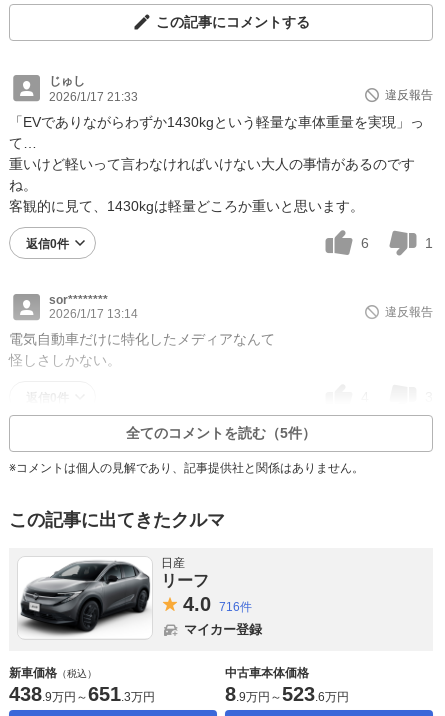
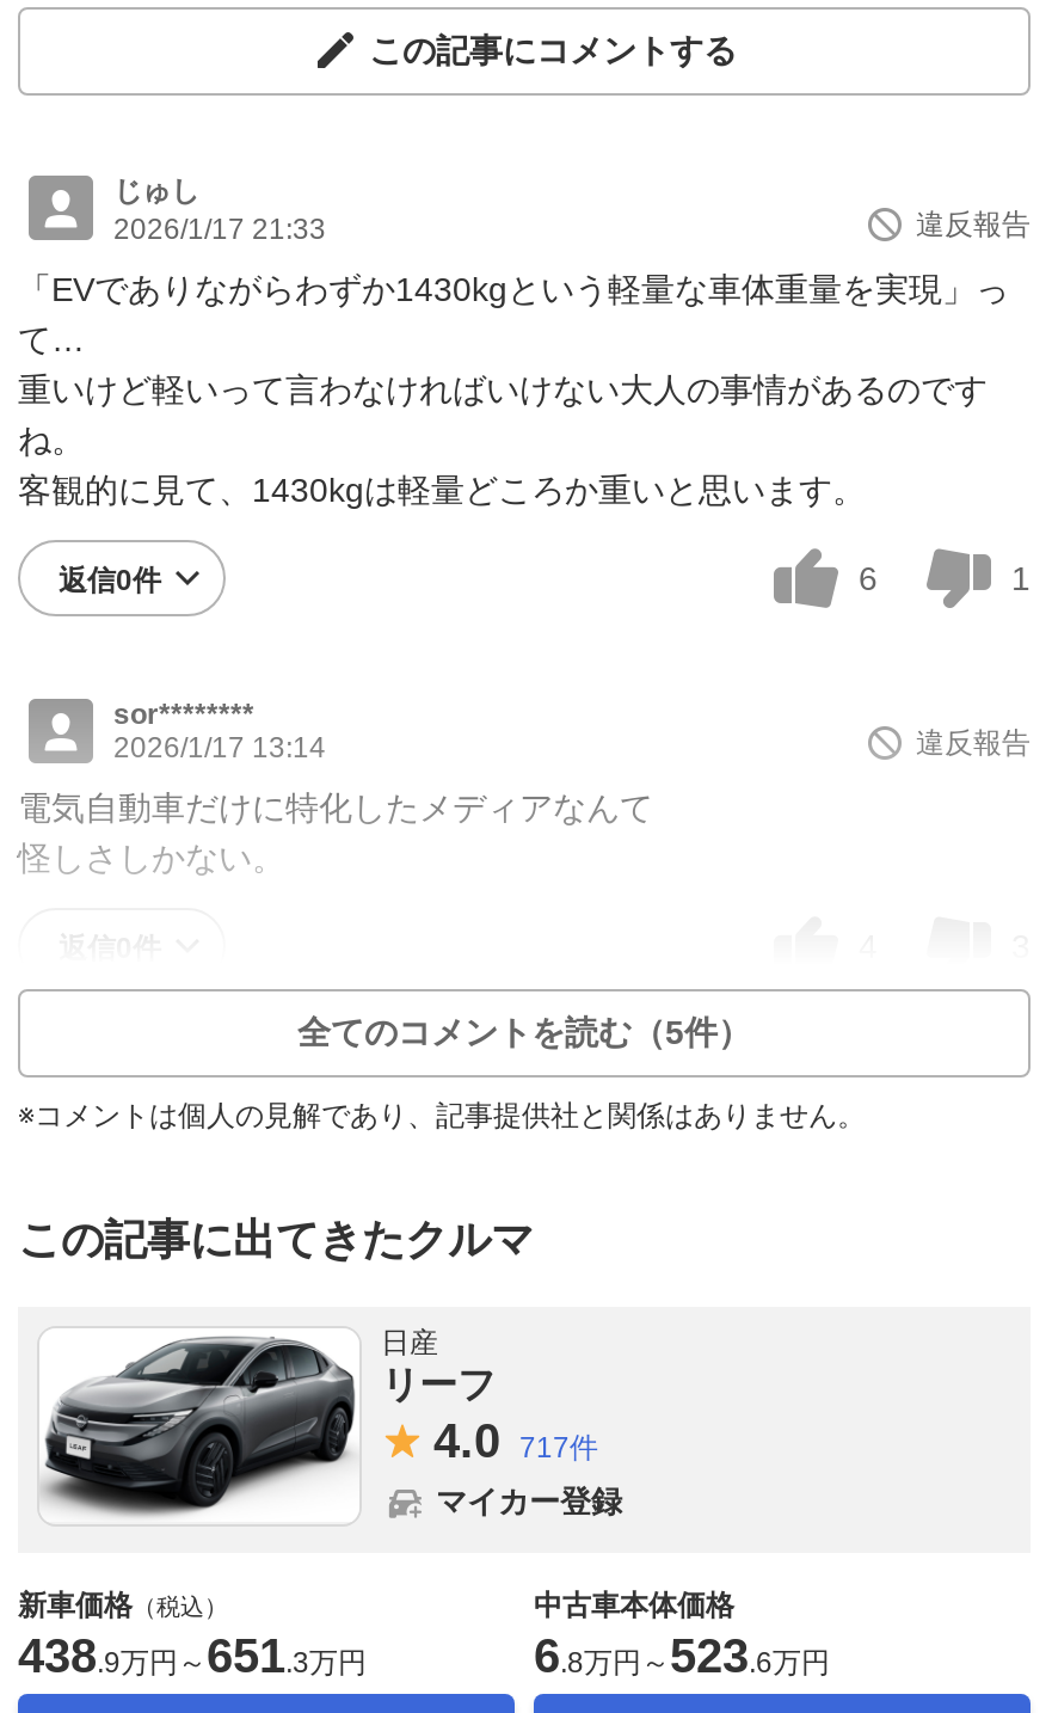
- 4.0 716件
+ 4.0 717件

- 8. 9万円～523. 6万円
+ 6. 8万円～523. 6万円
